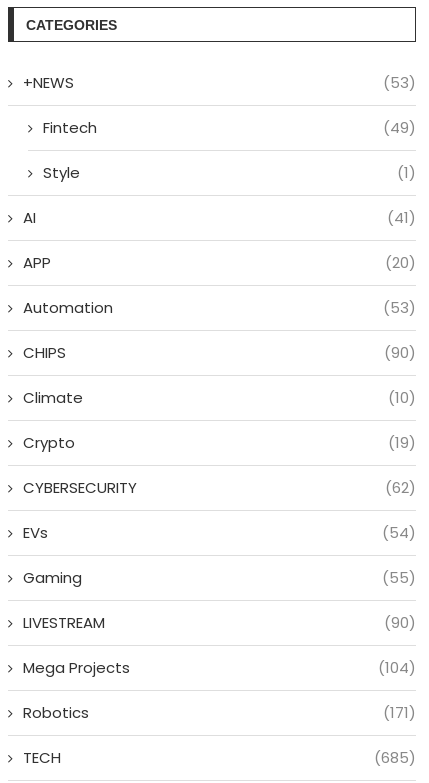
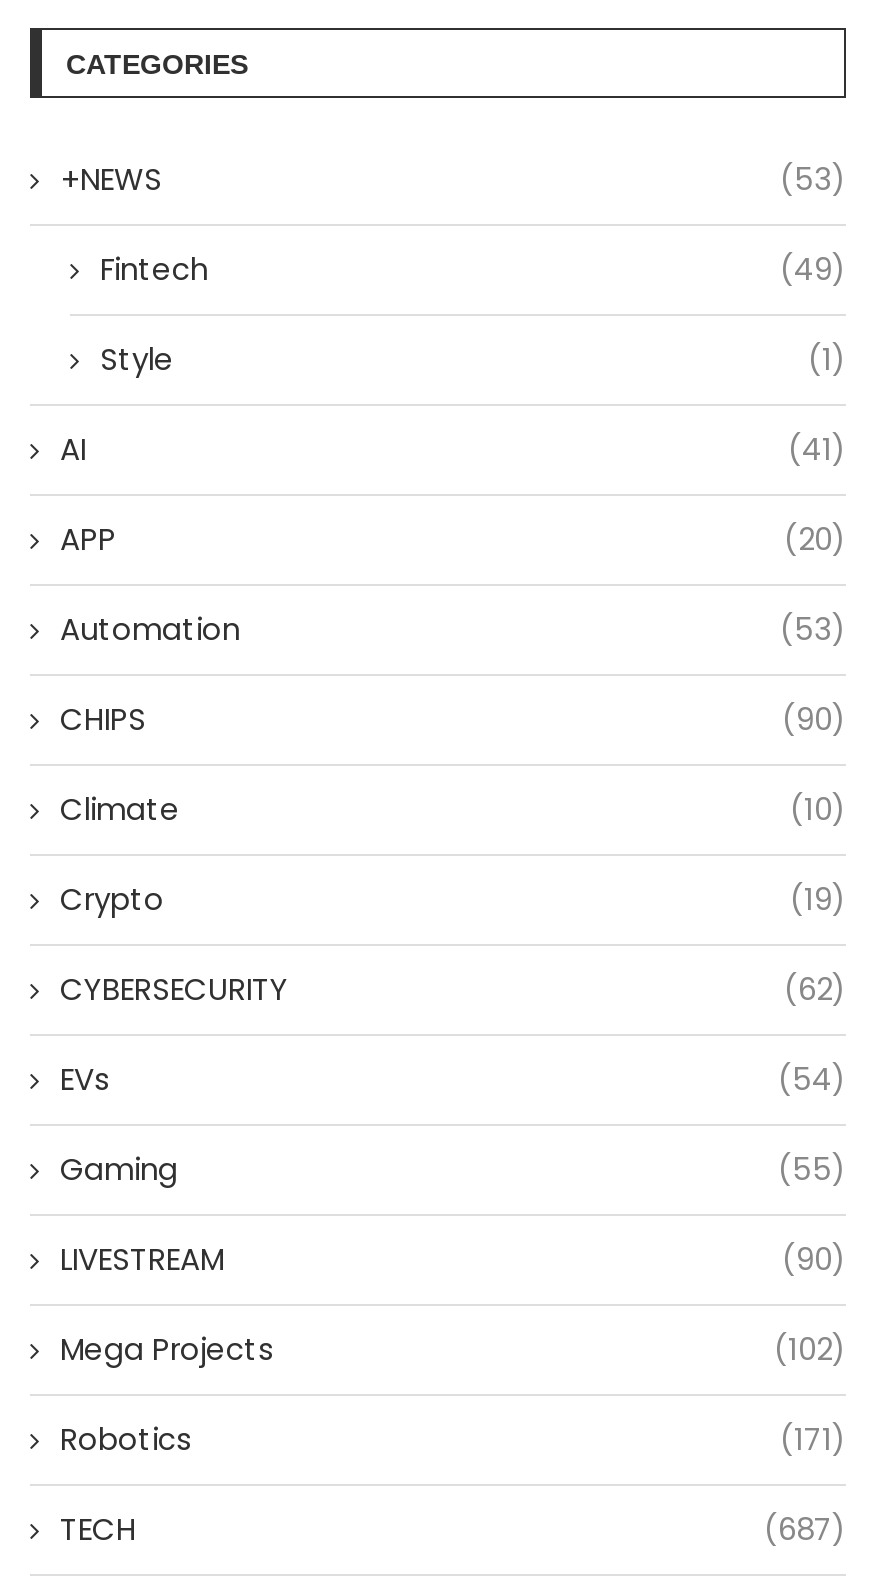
- (104)
+ (102)

- (685)
+ (687)
